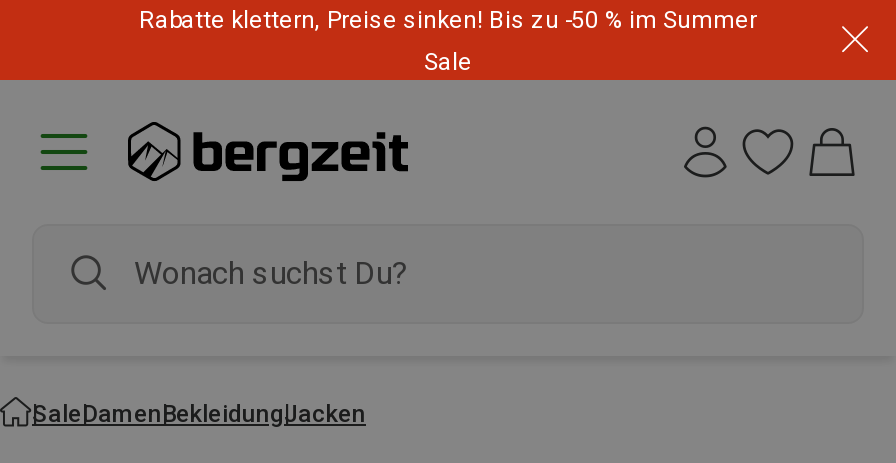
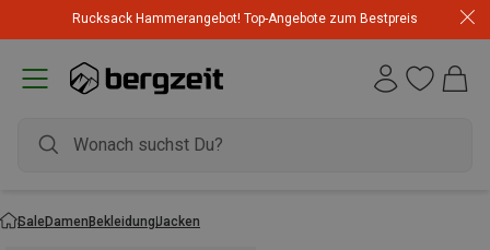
- Rabatte klettern, Preise sinken! Bis zu -50 % im Summer
- Sale
+ Rucksack Hammerangebot! Top-Angebote zum Bestpreis
